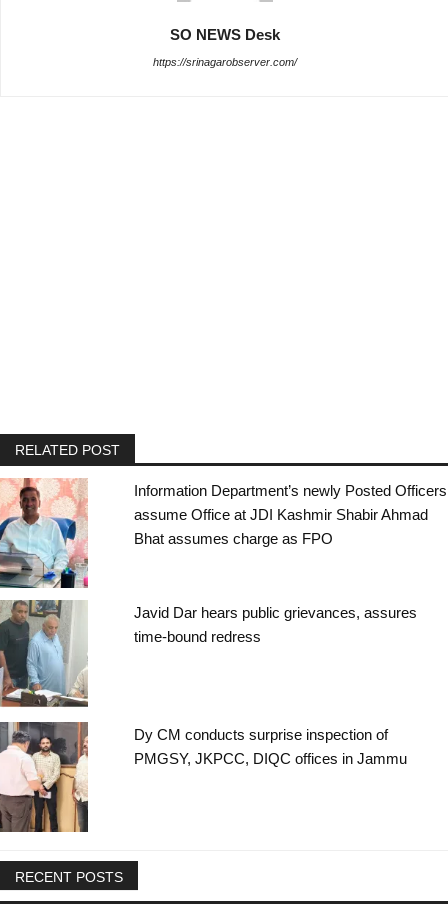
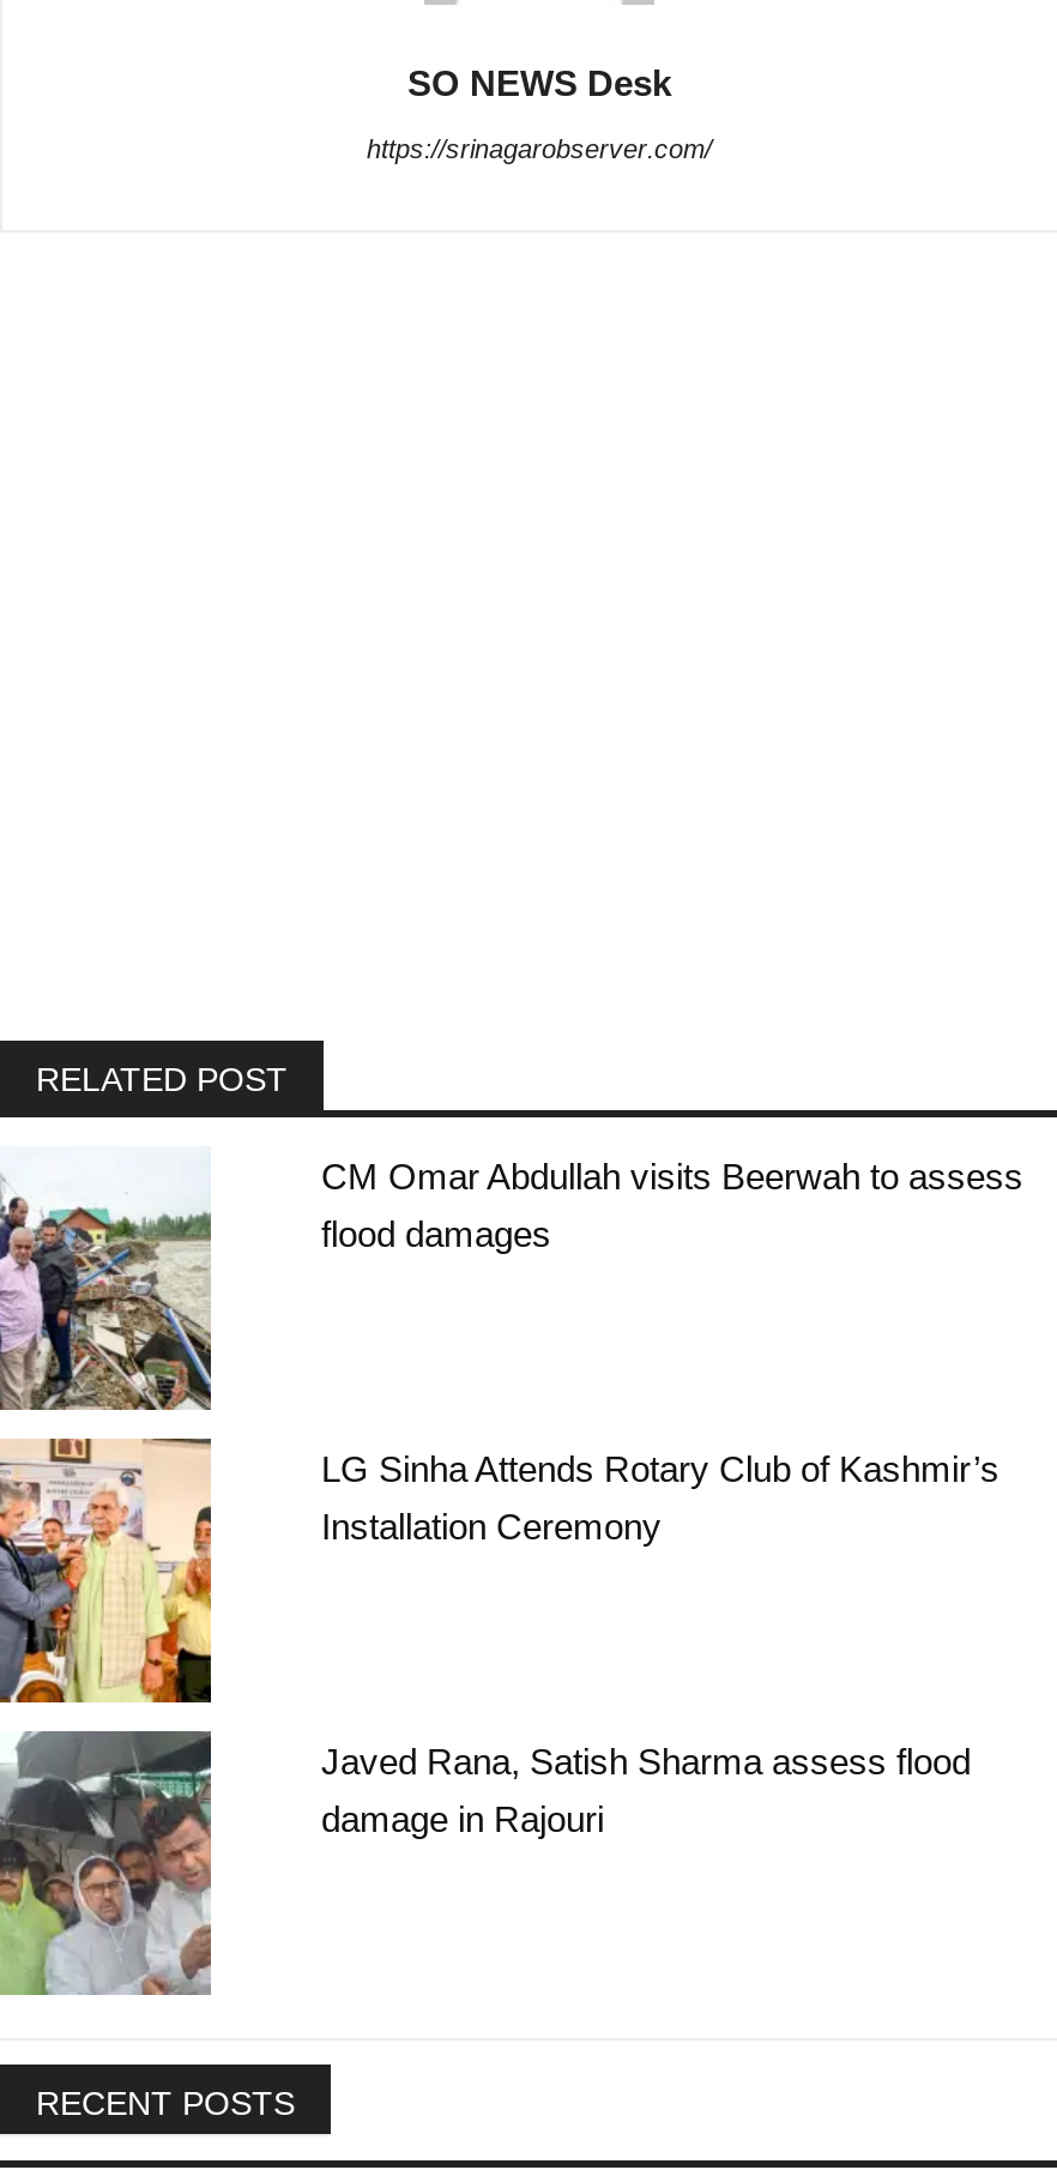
- [image]
+ [image]

- Information Department’s newly Posted Officers
- assume Office at JDI Kashmir Shabir Ahmad
- Bhat assumes charge as FPO
+ CM Omar Abdullah visits Beerwah to assess
+ flood damages

- [image]
+ [image]

- Javid Dar hears public grievances, assures
- time-bound redress
+ LG Sinha Attends Rotary Club of Kashmir’s
+ Installation Ceremony

- [image]
+ [image]

- Dy CM conducts surprise inspection of
- PMGSY, JKPCC, DIQC offices in Jammu
+ Javed Rana, Satish Sharma assess flood
+ damage in Rajouri
